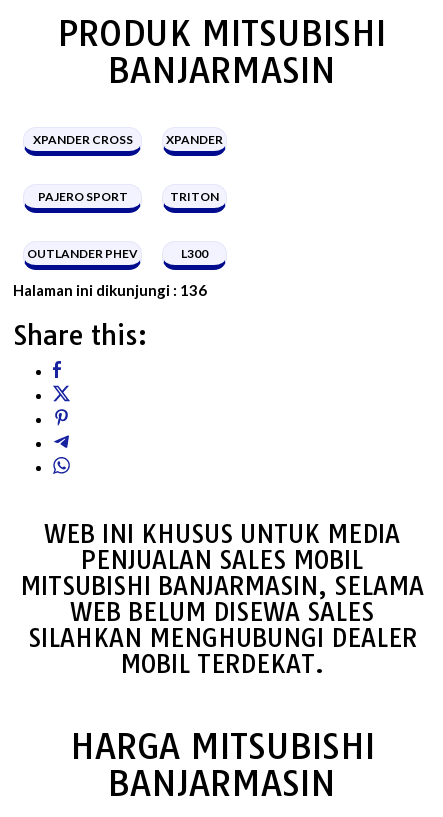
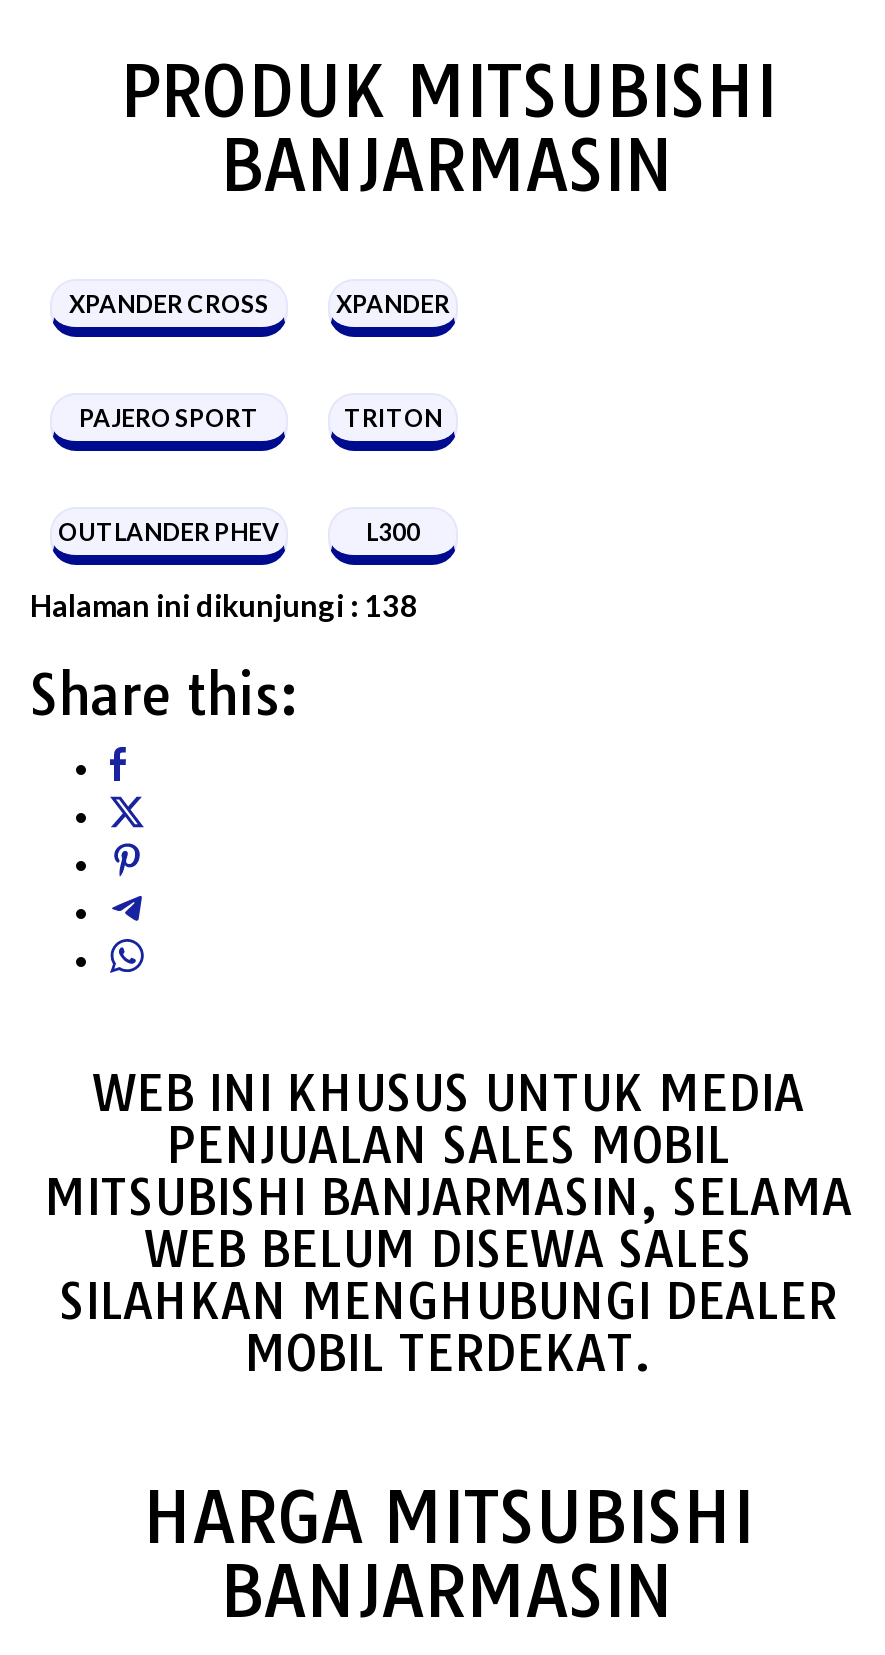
- Halaman ini dikunjungi : 136
+ Halaman ini dikunjungi : 138
